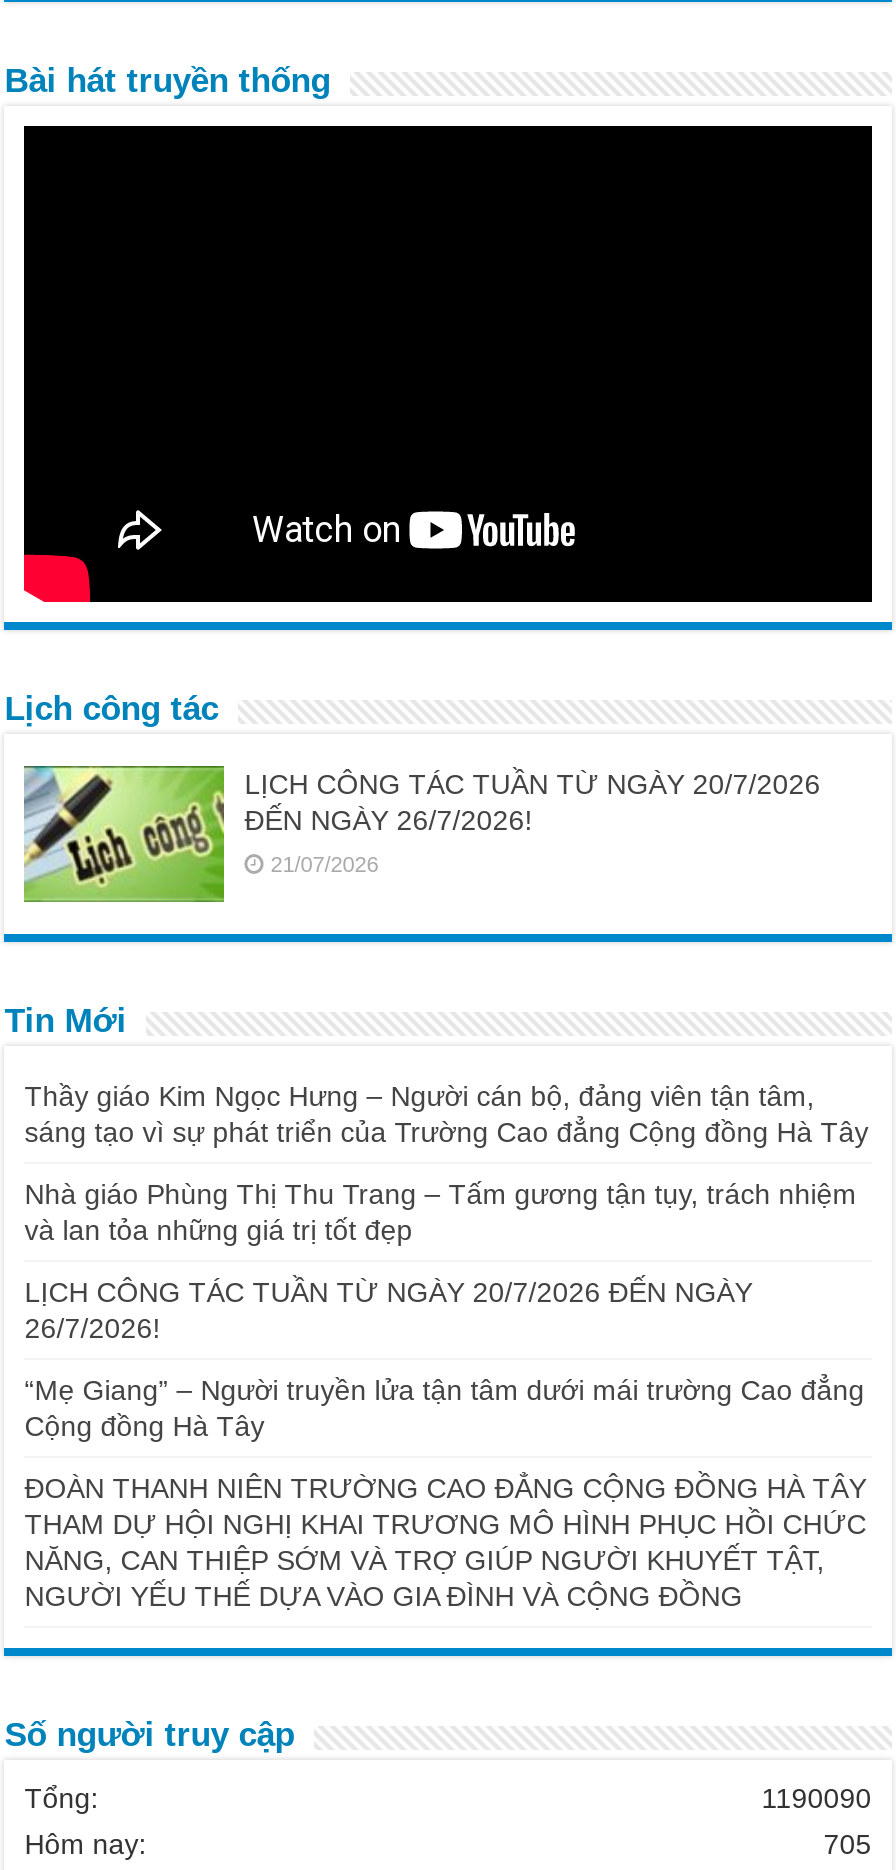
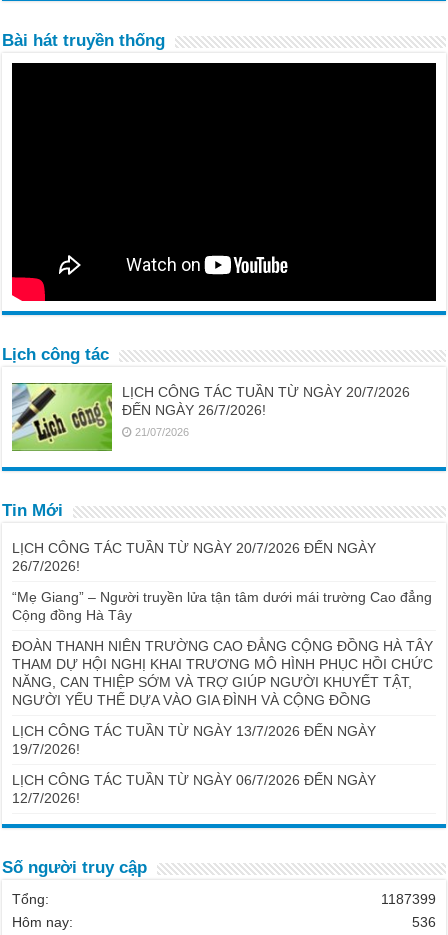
- Thầy giáo Kim Ngọc Hưng – Người cán bộ, đảng viên tận tâm,
- sáng tạo vì sự phát triển của Trường Cao đẳng Cộng đồng Hà Tây
- Nhà giáo Phùng Thị Thu Trang – Tấm gương tận tụy, trách nhiệm
- và lan tỏa những giá trị tốt đẹp

moved up: LỊCH CÔNG TÁC TUẦN TỪ NGÀY 20/7/2026 ĐẾN NGÀY | 26/7/2026! | “Mẹ Giang” – Người truyền lửa tận tâm dưới mái trường Cao đẳng | Cộng đồng Hà Tây | ĐOÀN THANH NIÊN TRƯỜNG CAO ĐẲNG CỘNG ĐỒNG HÀ TÂY | THAM DỰ HỘI NGHỊ KHAI TRƯƠNG MÔ HÌNH PHỤC HỒI CHỨC | NĂNG, CAN THIỆP SỚM VÀ TRỢ GIÚP NGƯỜI KHUYẾT TẬT, | NGƯỜI YẾU THẾ DỰA VÀO GIA ĐÌNH VÀ CỘNG ĐỒNG

+ LỊCH CÔNG TÁC TUẦN TỪ NGÀY 13/7/2026 ĐẾN NGÀY
+ 19/7/2026!
+ LỊCH CÔNG TÁC TUẦN TỪ NGÀY 06/7/2026 ĐẾN NGÀY
+ 12/7/2026!

- 1190090
+ 1187399

- 705
+ 536
